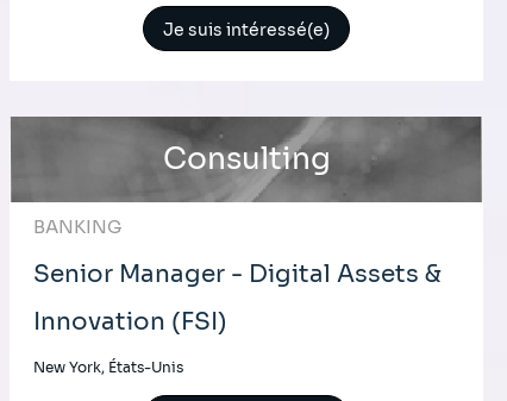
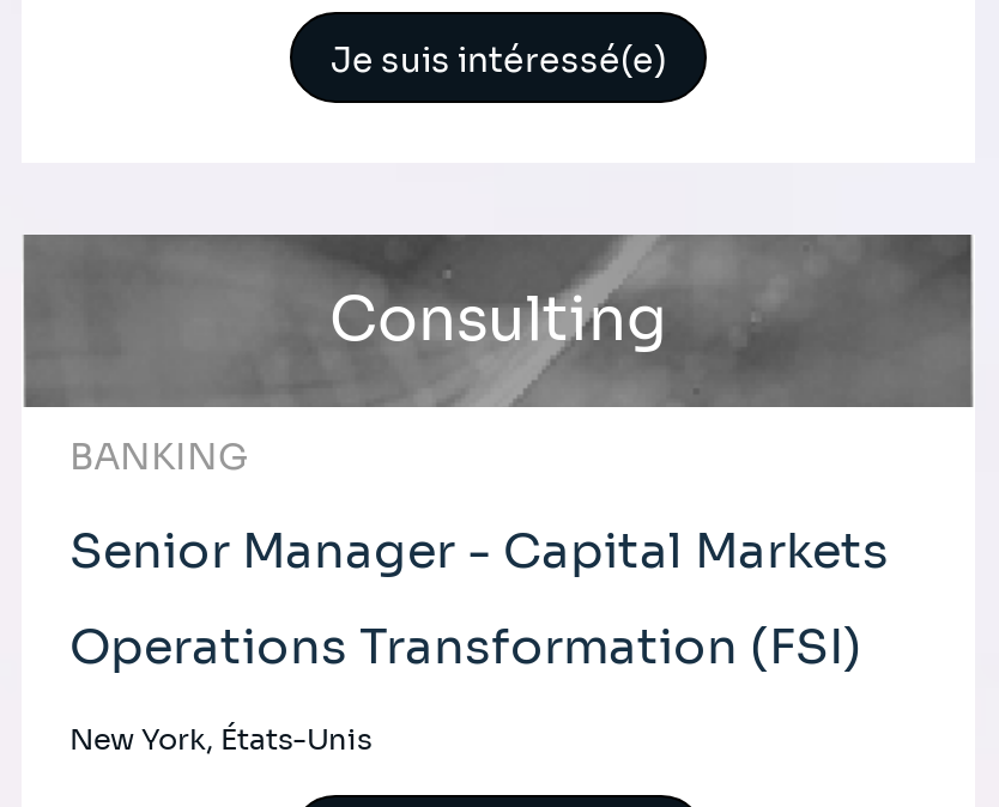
- Senior Manager - Digital Assets &
+ Senior Manager - Capital Markets

- Innovation (FSI)
+ Operations Transformation (FSI)
